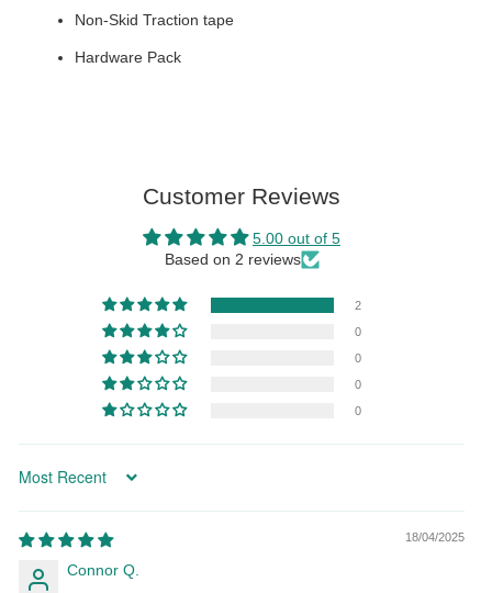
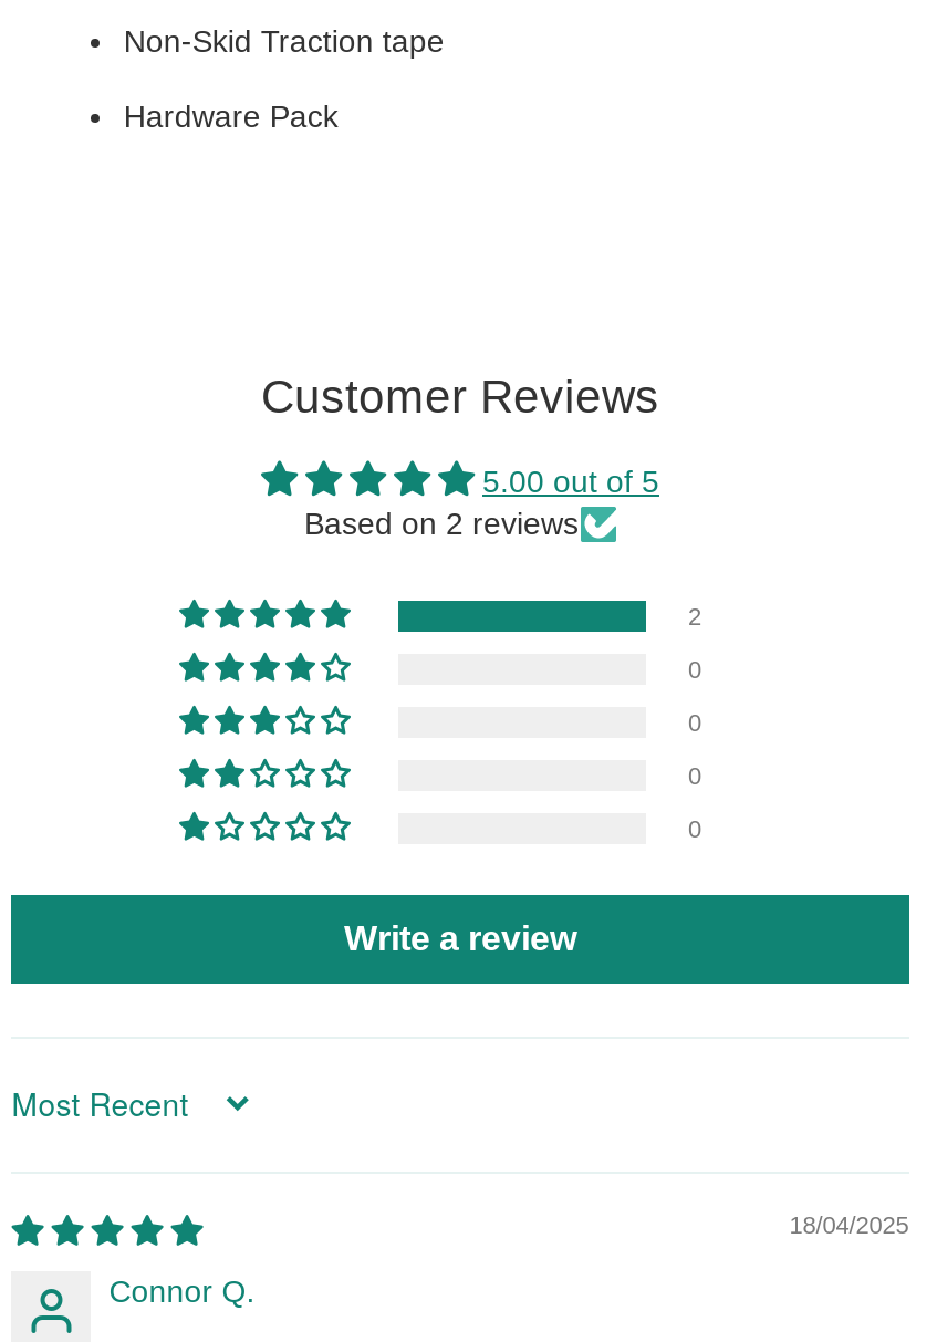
+ Write a review
